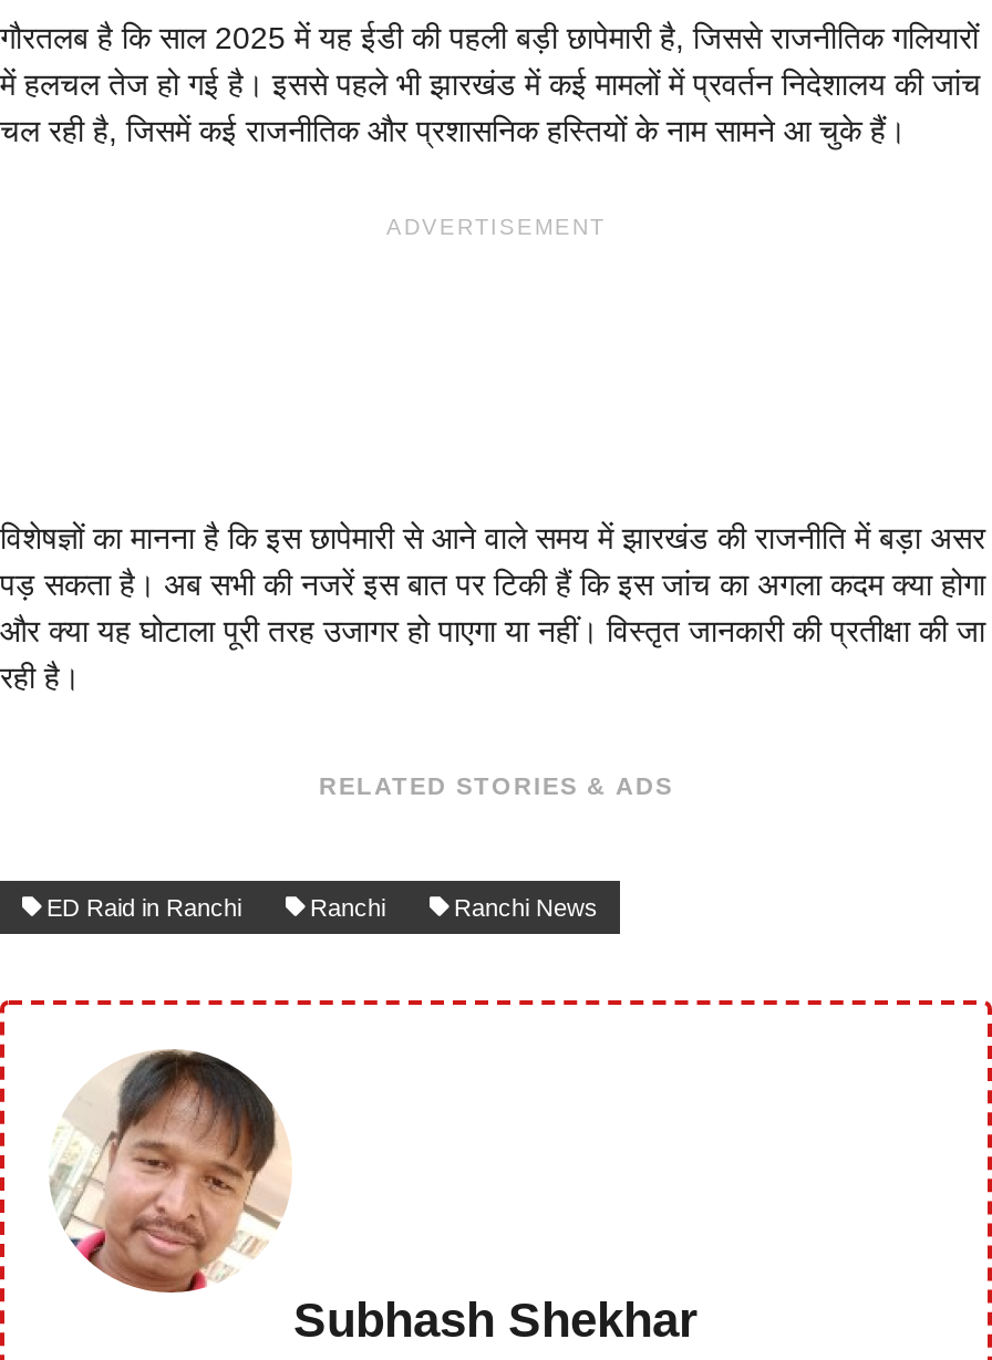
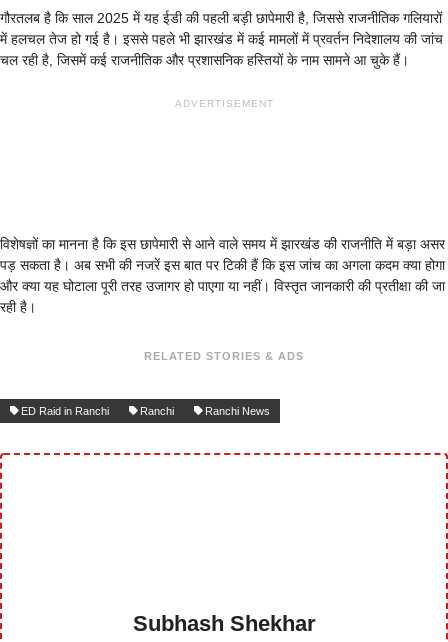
- [image]
